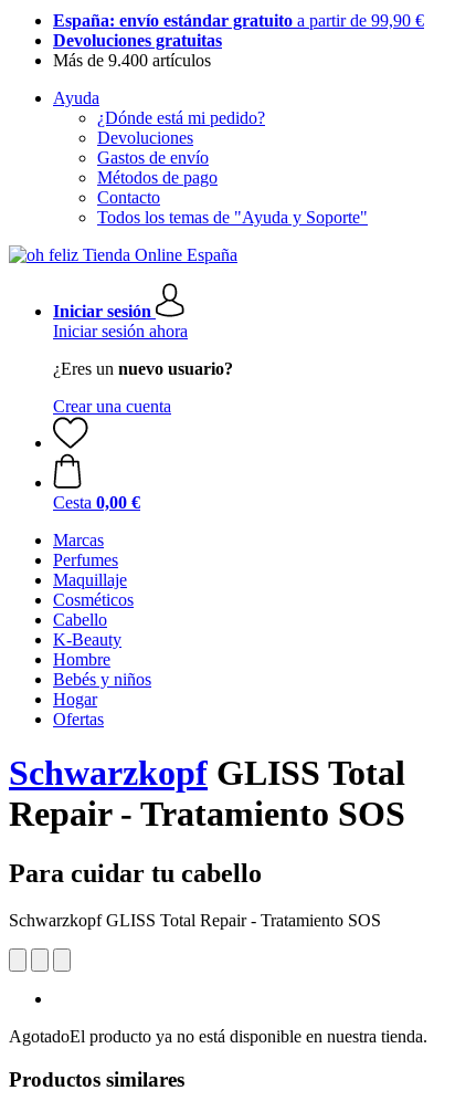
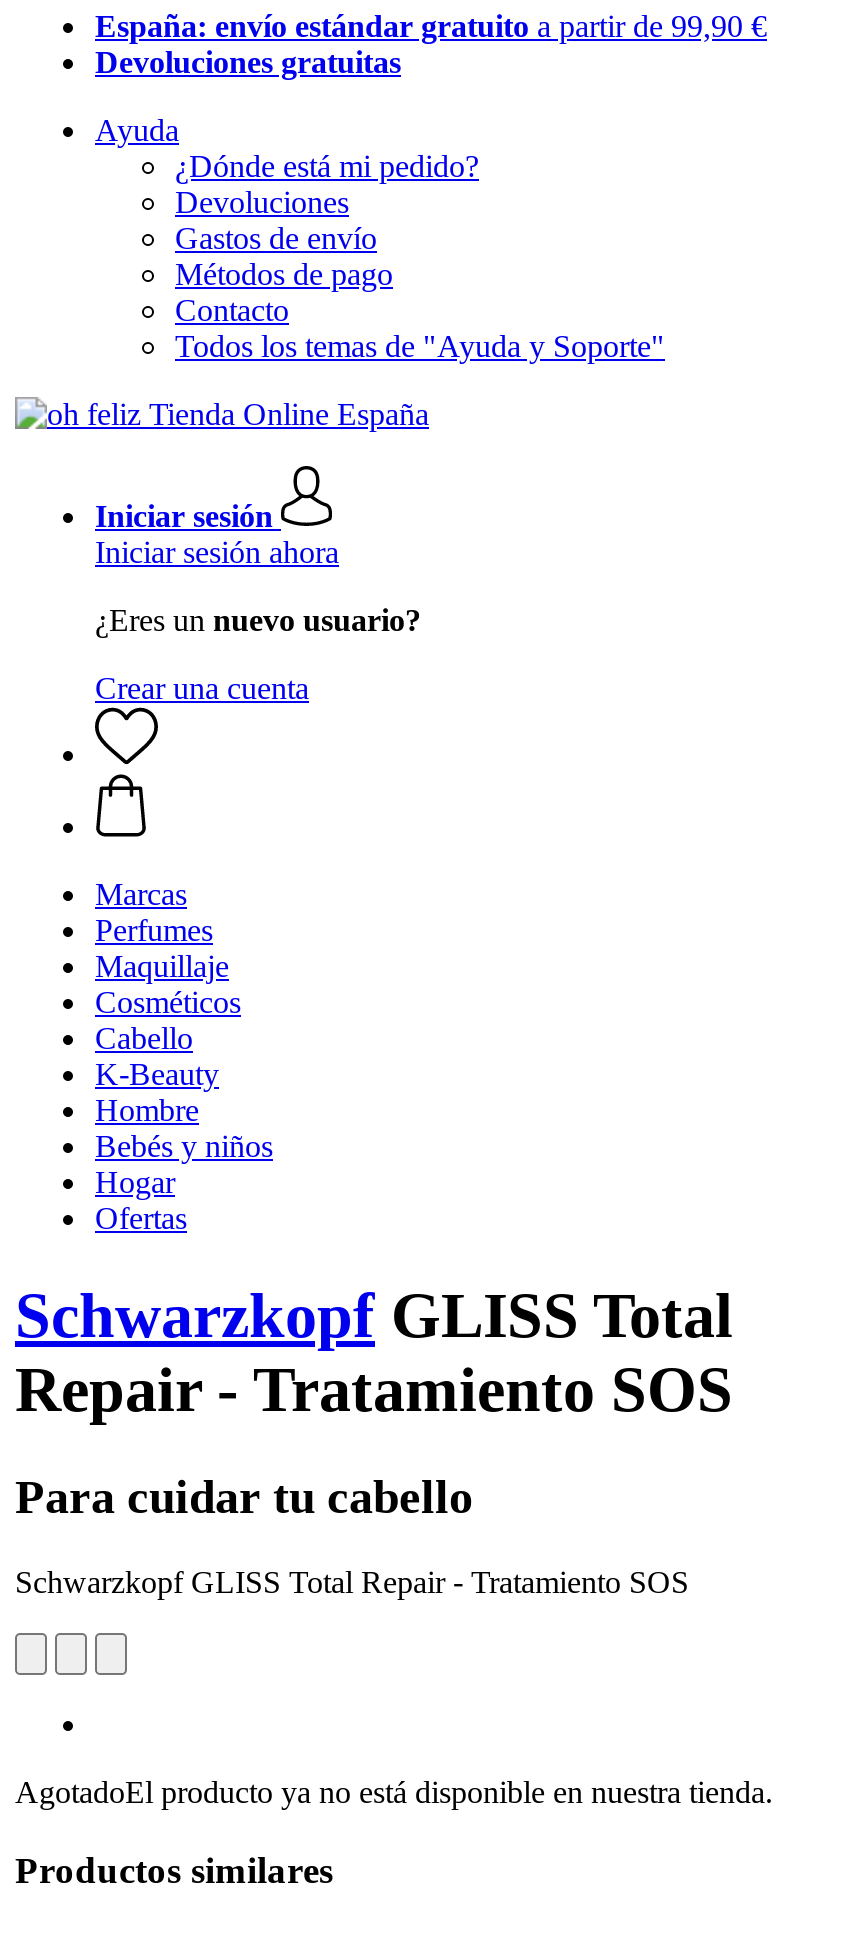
- Más de 9.400 artículos

- Cesta 0,00 €
